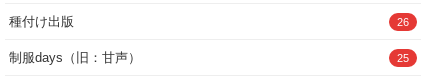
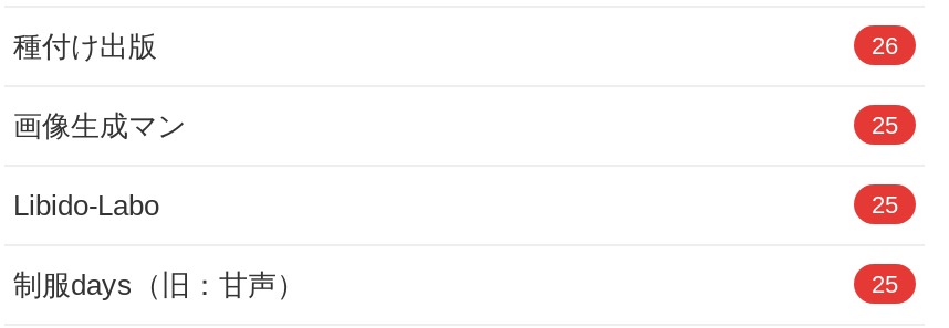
+ 画像生成マン
+ 25
+ Libido-Labo
+ 25
